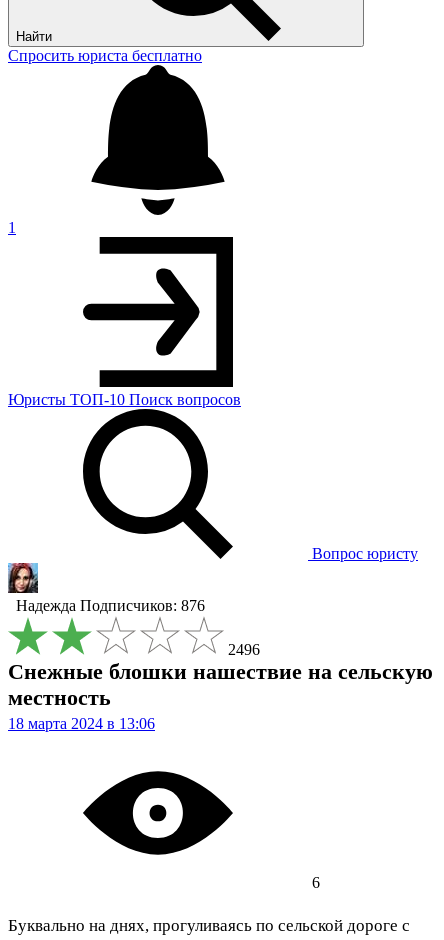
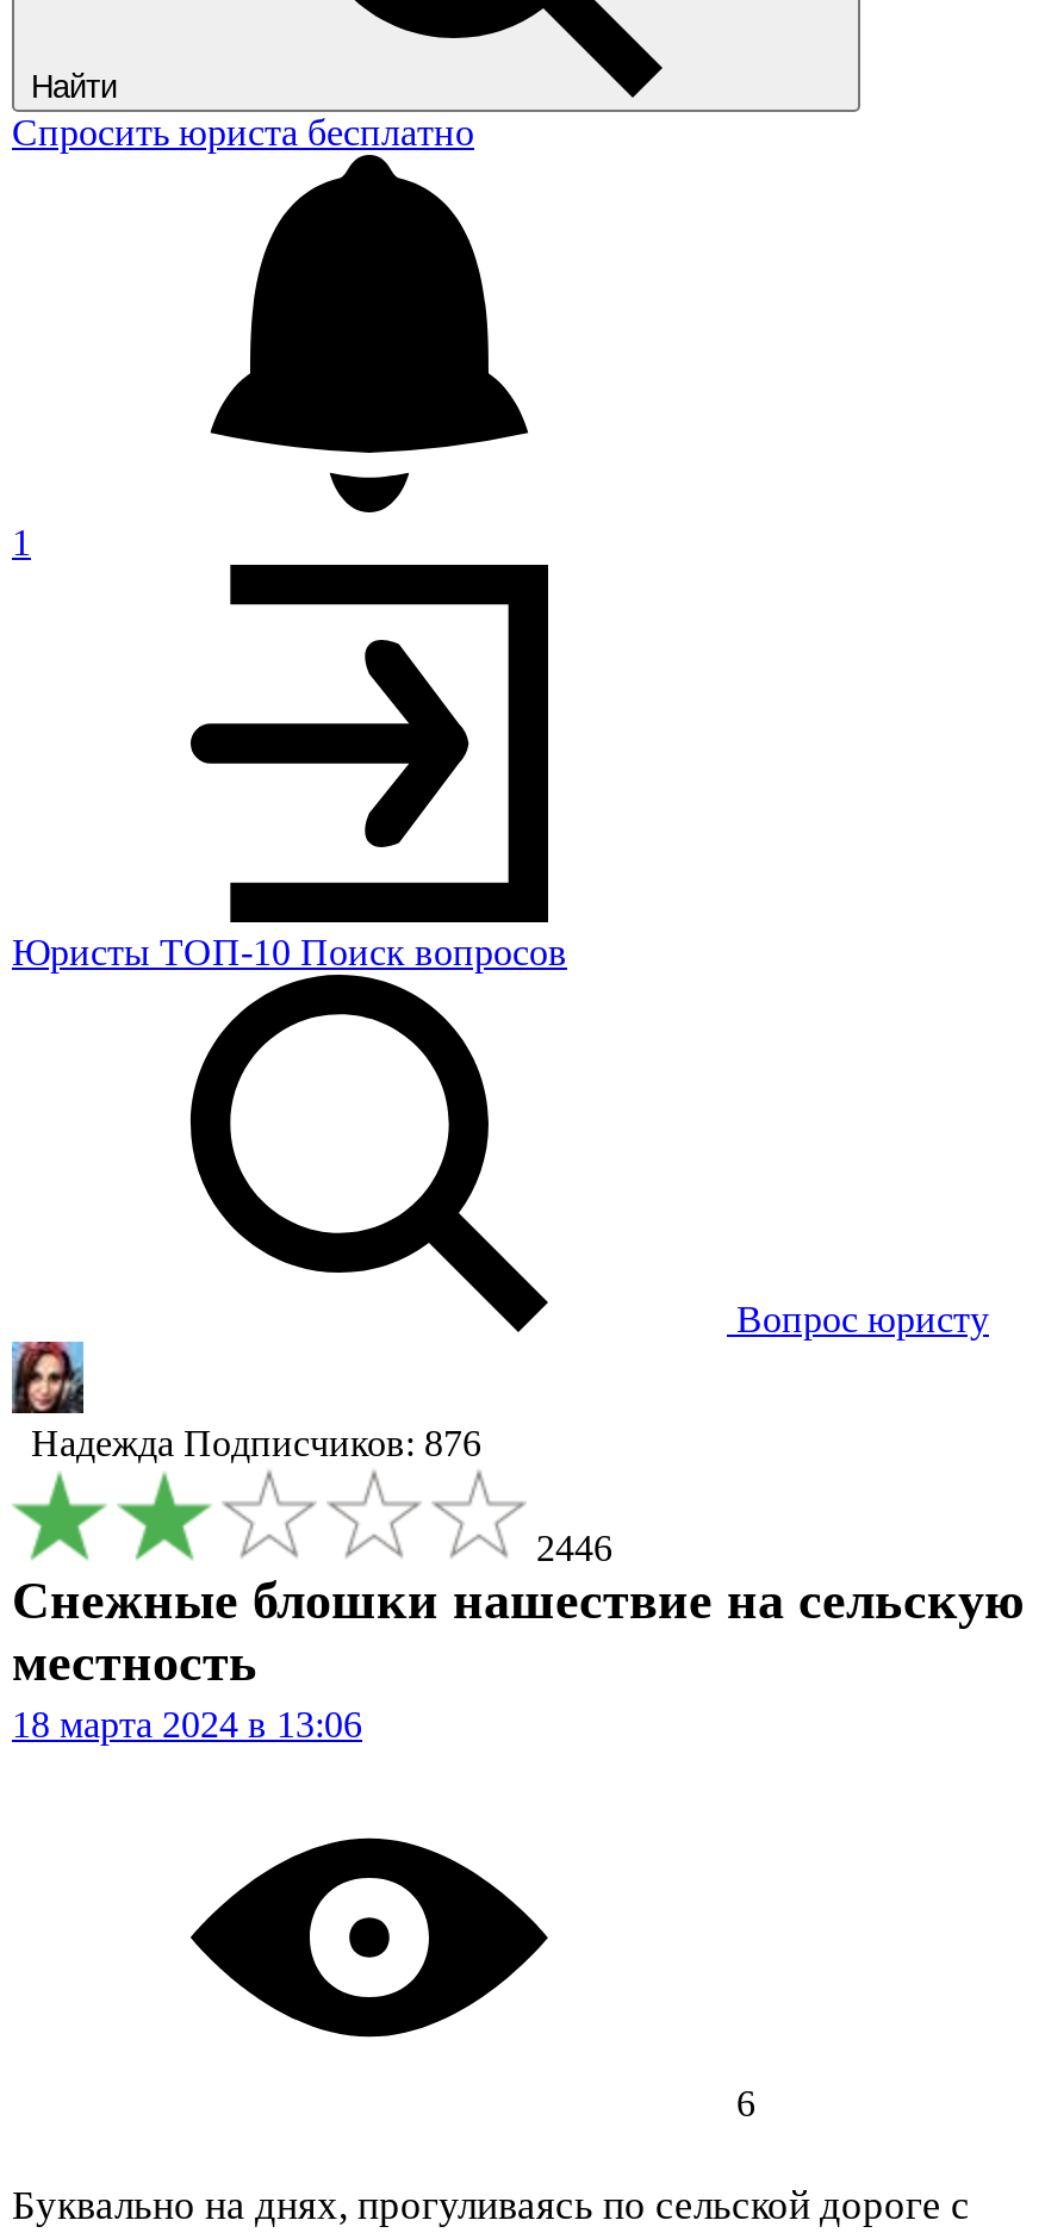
- 2496
+ 2446
